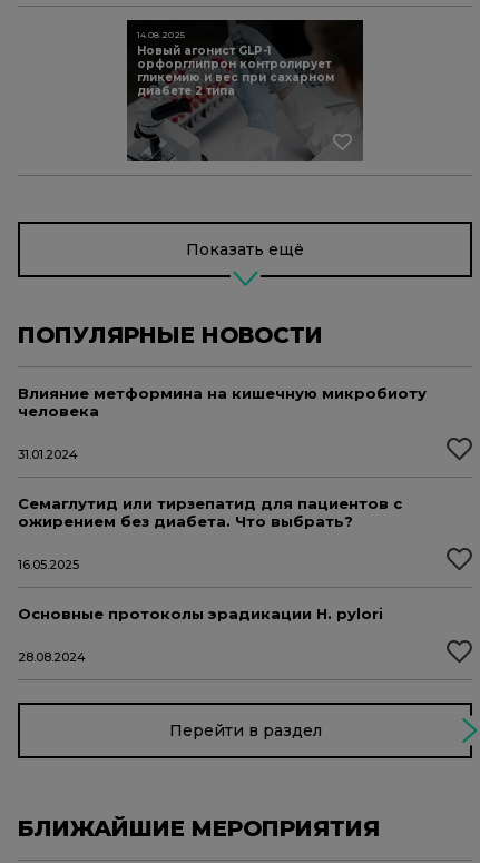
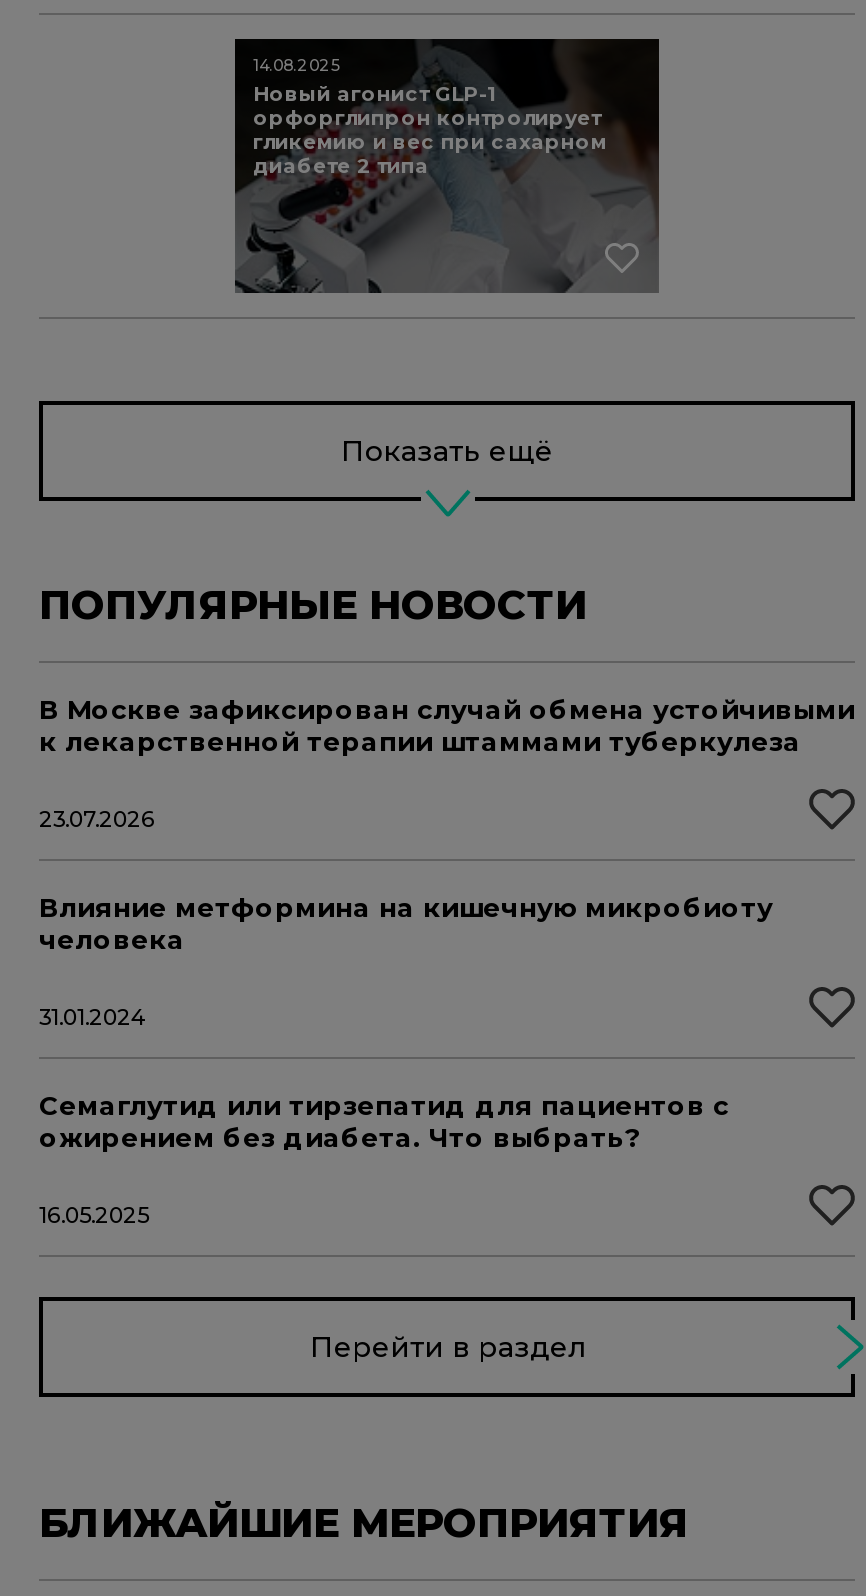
+ В Москве зафиксирован случай обмена устойчивыми
+ к лекарственной терапии штаммами туберкулеза
+ 23.07.2026

moved down: Влияние метформина на кишечную микробиоту | человека | 31.01.2024 | Семаглутид или тирзепатид для пациентов с | ожирением без диабета. Что выбрать? | 16.05.2025

- Основные протоколы эрадикации H. pylori
- 28.08.2024
